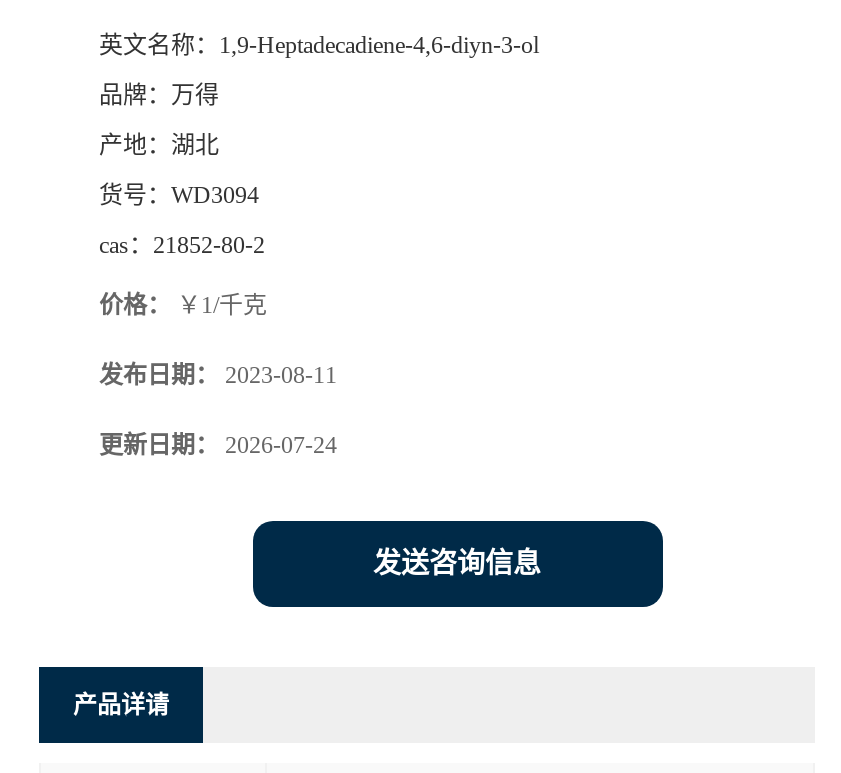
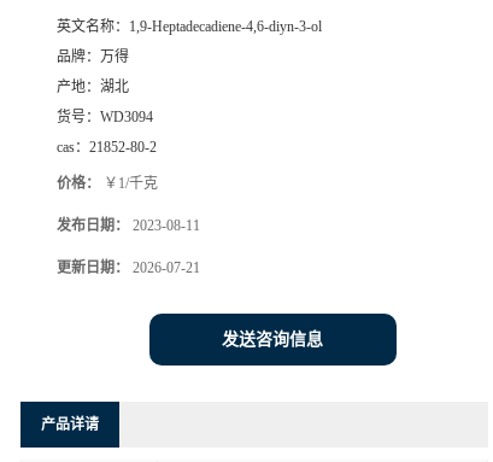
- 更新日期：2026-07-24
+ 更新日期：2026-07-21
